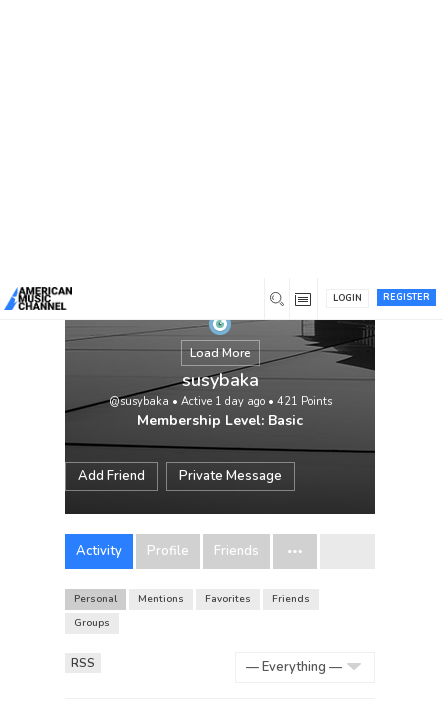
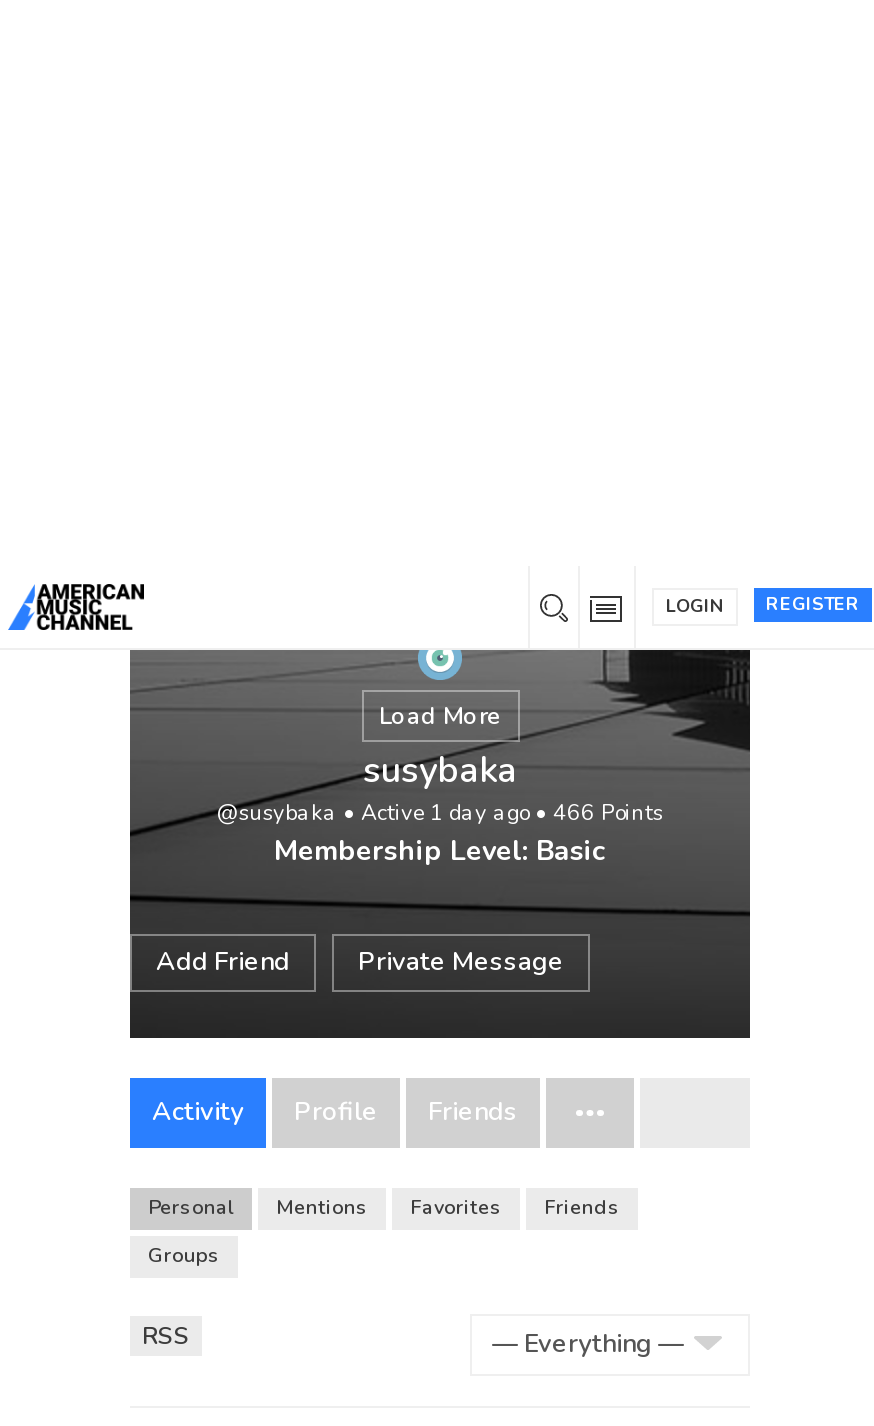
- @susybaka • Active 1 day ago • 421 Points
+ @susybaka • Active 1 day ago • 466 Points
